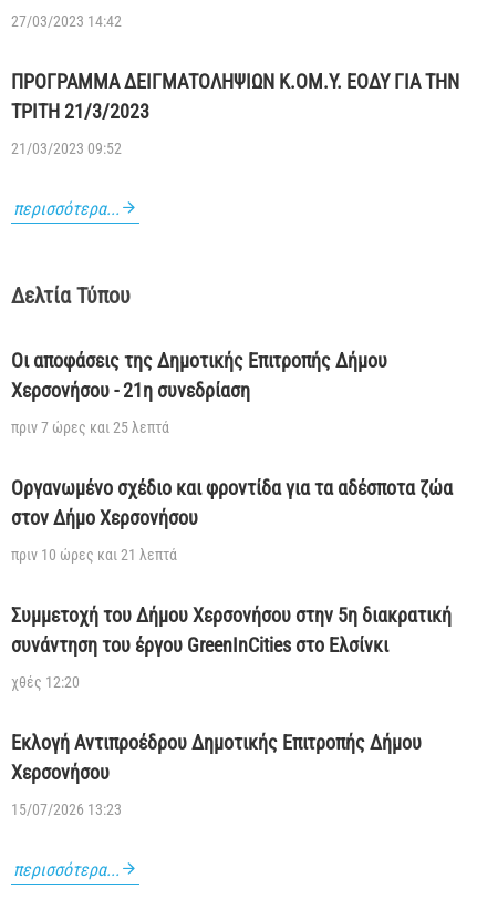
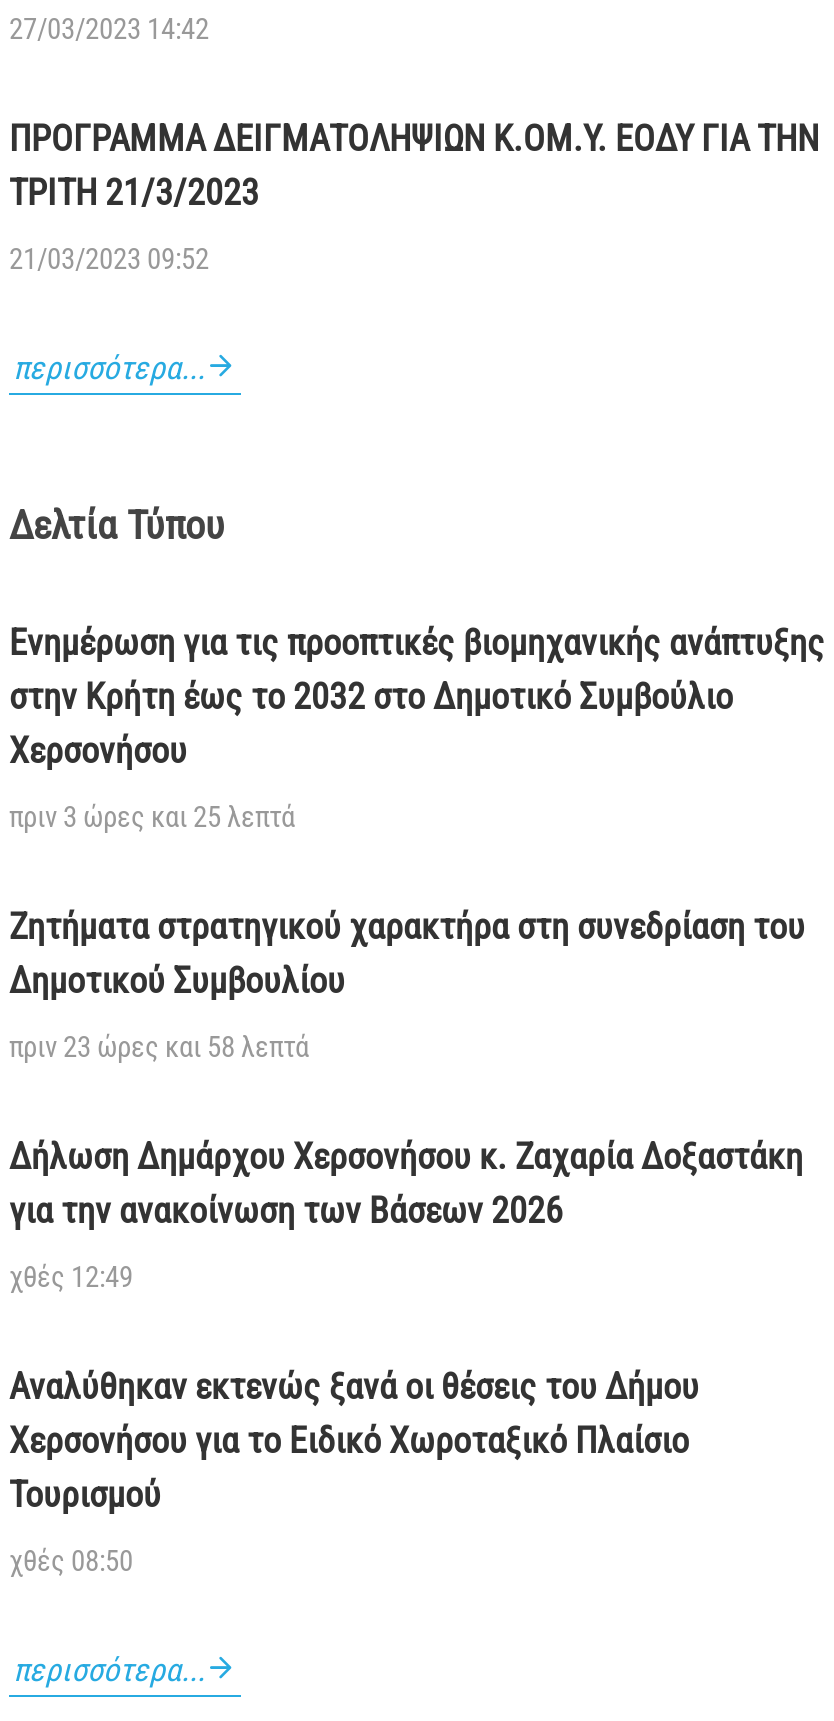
- Οι αποφάσεις της Δημοτικής Επιτροπής Δήμου
- Χερσονήσου - 21η συνεδρίαση
- πριν 7 ώρες και 25 λεπτά
- Οργανωμένο σχέδιο και φροντίδα για τα αδέσποτα ζώα
- στον Δήμο Χερσονήσου
- πριν 10 ώρες και 21 λεπτά
- Συμμετοχή του Δήμου Χερσονήσου στην 5η διακρατική
- συνάντηση του έργου GreenInCities στο Ελσίνκι
- χθές 12:20
- Εκλογή Αντιπροέδρου Δημοτικής Επιτροπής Δήμου
+ Ενημέρωση για τις προοπτικές βιομηχανικής ανάπτυξης
+ στην Κρήτη έως το 2032 στο Δημοτικό Συμβούλιο

moved up: Χερσονήσου

- 15/07/2026 13:23
+ πριν 3 ώρες και 25 λεπτά
+ Ζητήματα στρατηγικού χαρακτήρα στη συνεδρίαση του
+ Δημοτικού Συμβουλίου
+ πριν 23 ώρες και 58 λεπτά
+ Δήλωση Δημάρχου Χερσονήσου κ. Ζαχαρία Δοξαστάκη
+ για την ανακοίνωση των Βάσεων 2026
+ χθές 12:49
+ Αναλύθηκαν εκτενώς ξανά οι θέσεις του Δήμου
+ Χερσονήσου για το Ειδικό Χωροταξικό Πλαίσιο
+ Τουρισμού
+ χθές 08:50
